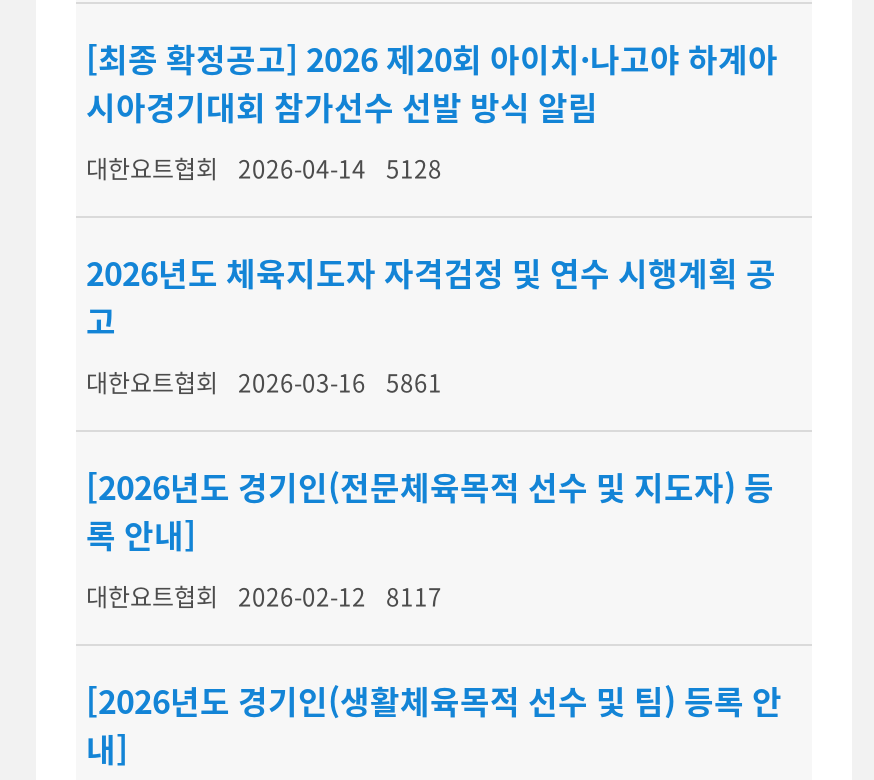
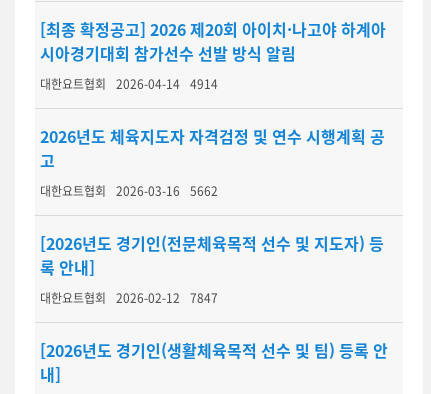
- 대한요트협회 2026-04-14 5128
+ 대한요트협회 2026-04-14 4914

- 대한요트협회 2026-03-16 5861
+ 대한요트협회 2026-03-16 5662

- 대한요트협회 2026-02-12 8117
+ 대한요트협회 2026-02-12 7847
